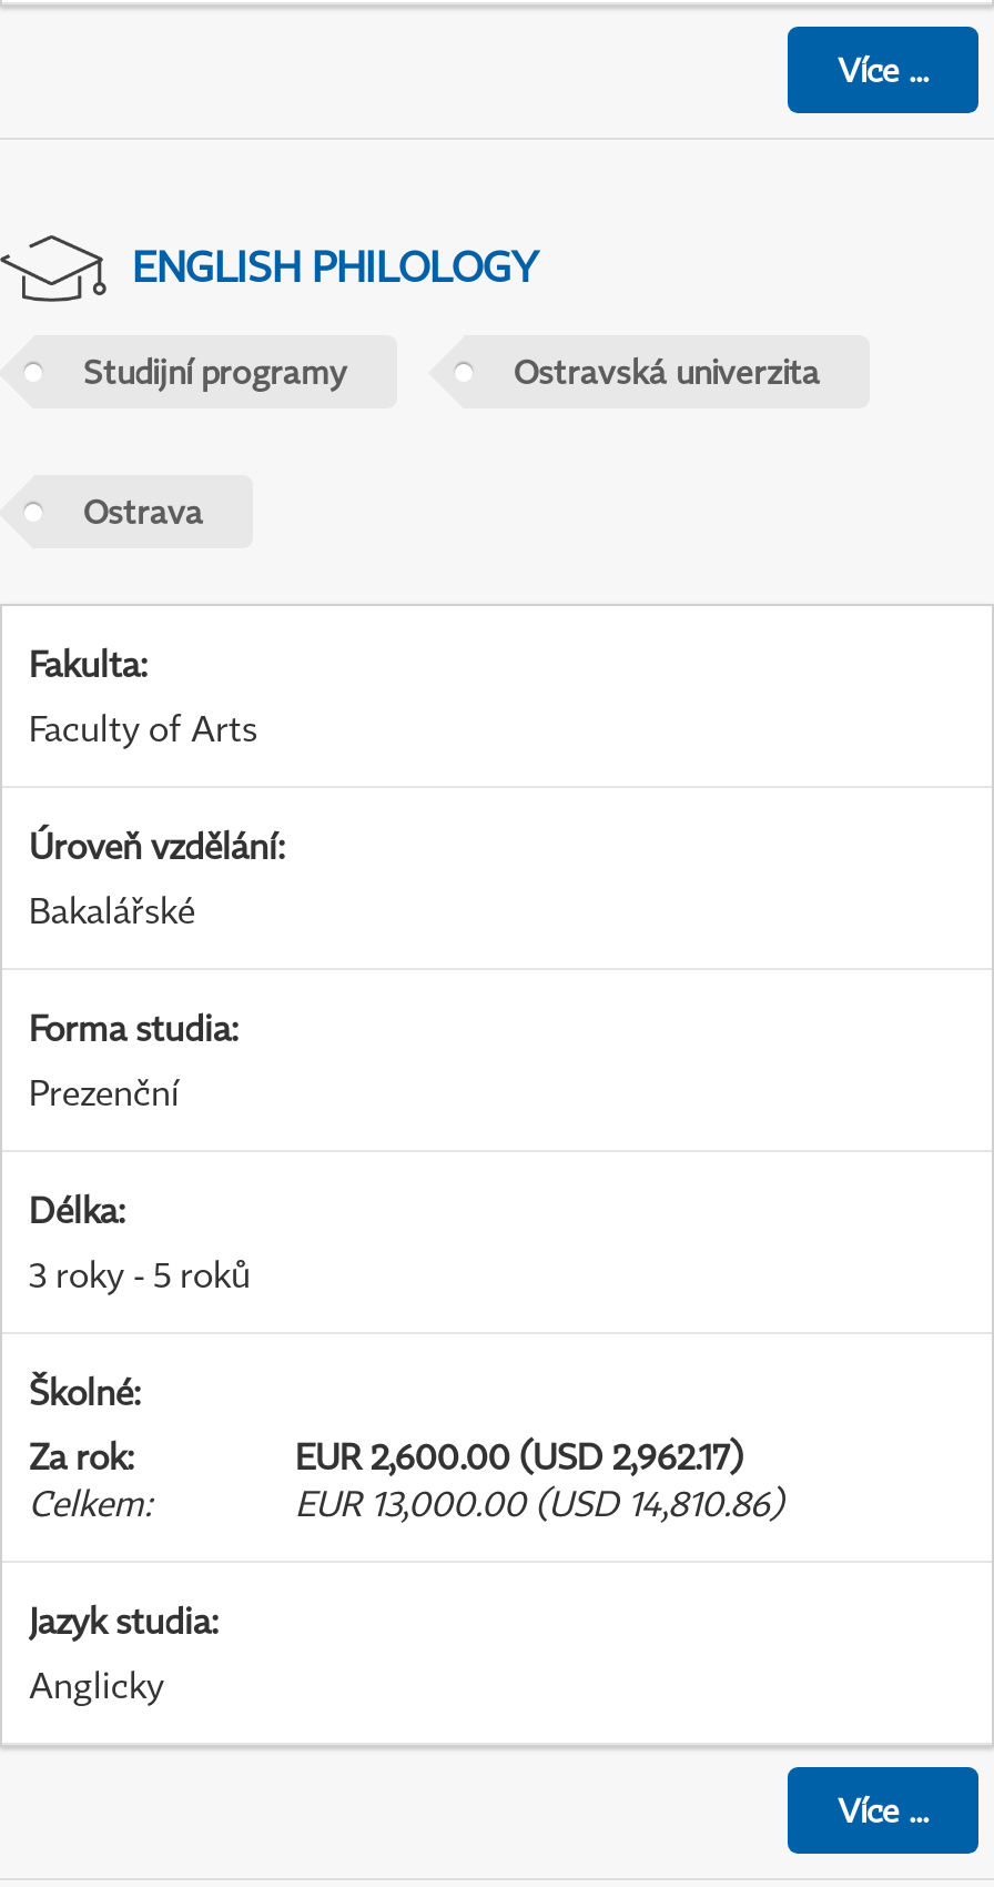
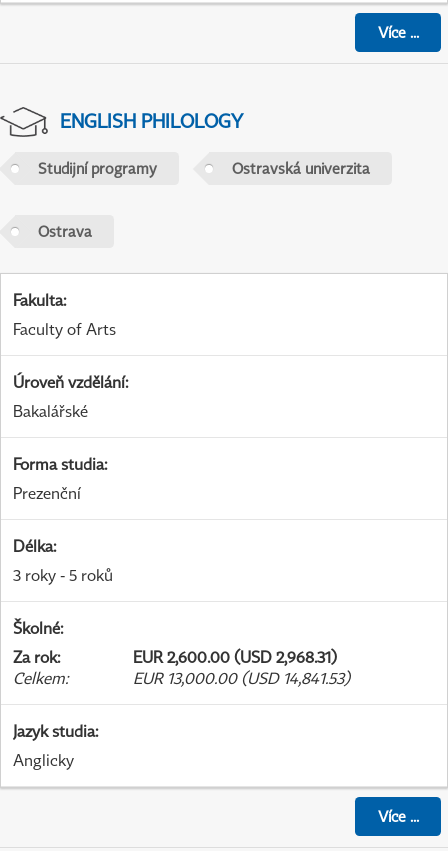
- EUR 2,600.00 (USD 2,962.17)
+ EUR 2,600.00 (USD 2,968.31)

- EUR 13,000.00 (USD 14,810.86)
+ EUR 13,000.00 (USD 14,841.53)
